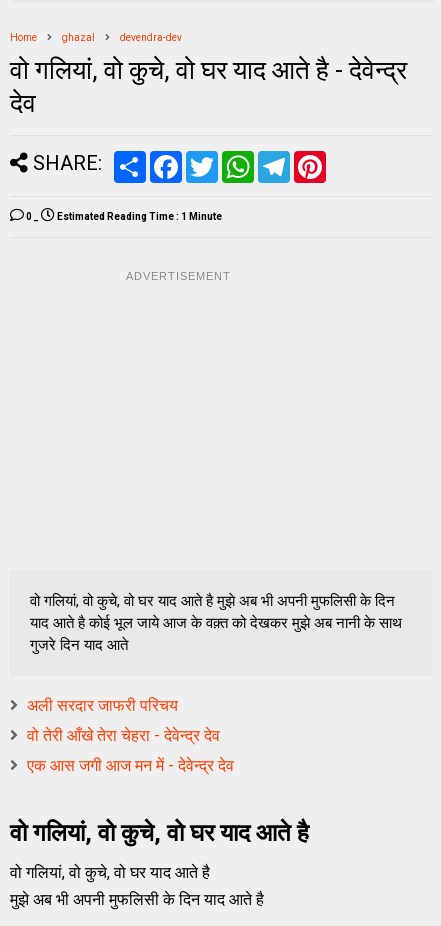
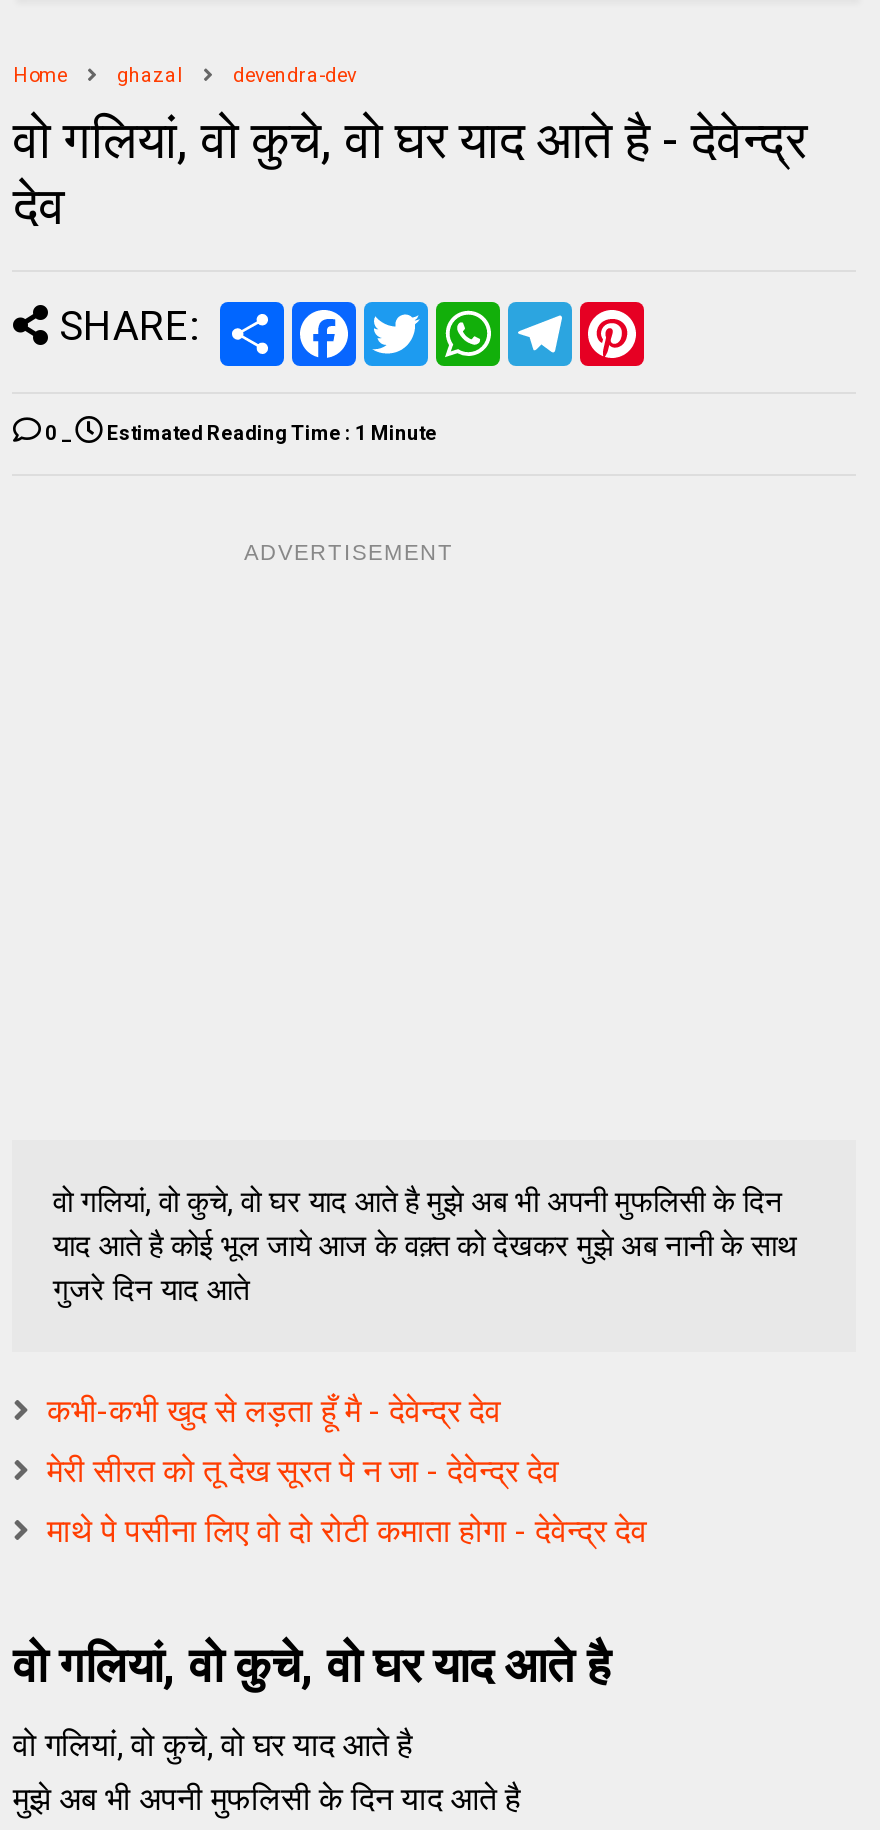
- अली सरदार जाफरी परिचय
+ कभी-कभी खुद से लड़ता हूँ मै - देवेन्द्र देव

- वो तेरी आँखे तेरा चेहरा - देवेन्द्र देव
+ मेरी सीरत को तू देख सूरत पे न जा - देवेन्द्र देव

- एक आस जगी आज मन में - देवेन्द्र देव
+ माथे पे पसीना लिए वो दो रोटी कमाता होगा - देवेन्द्र देव
